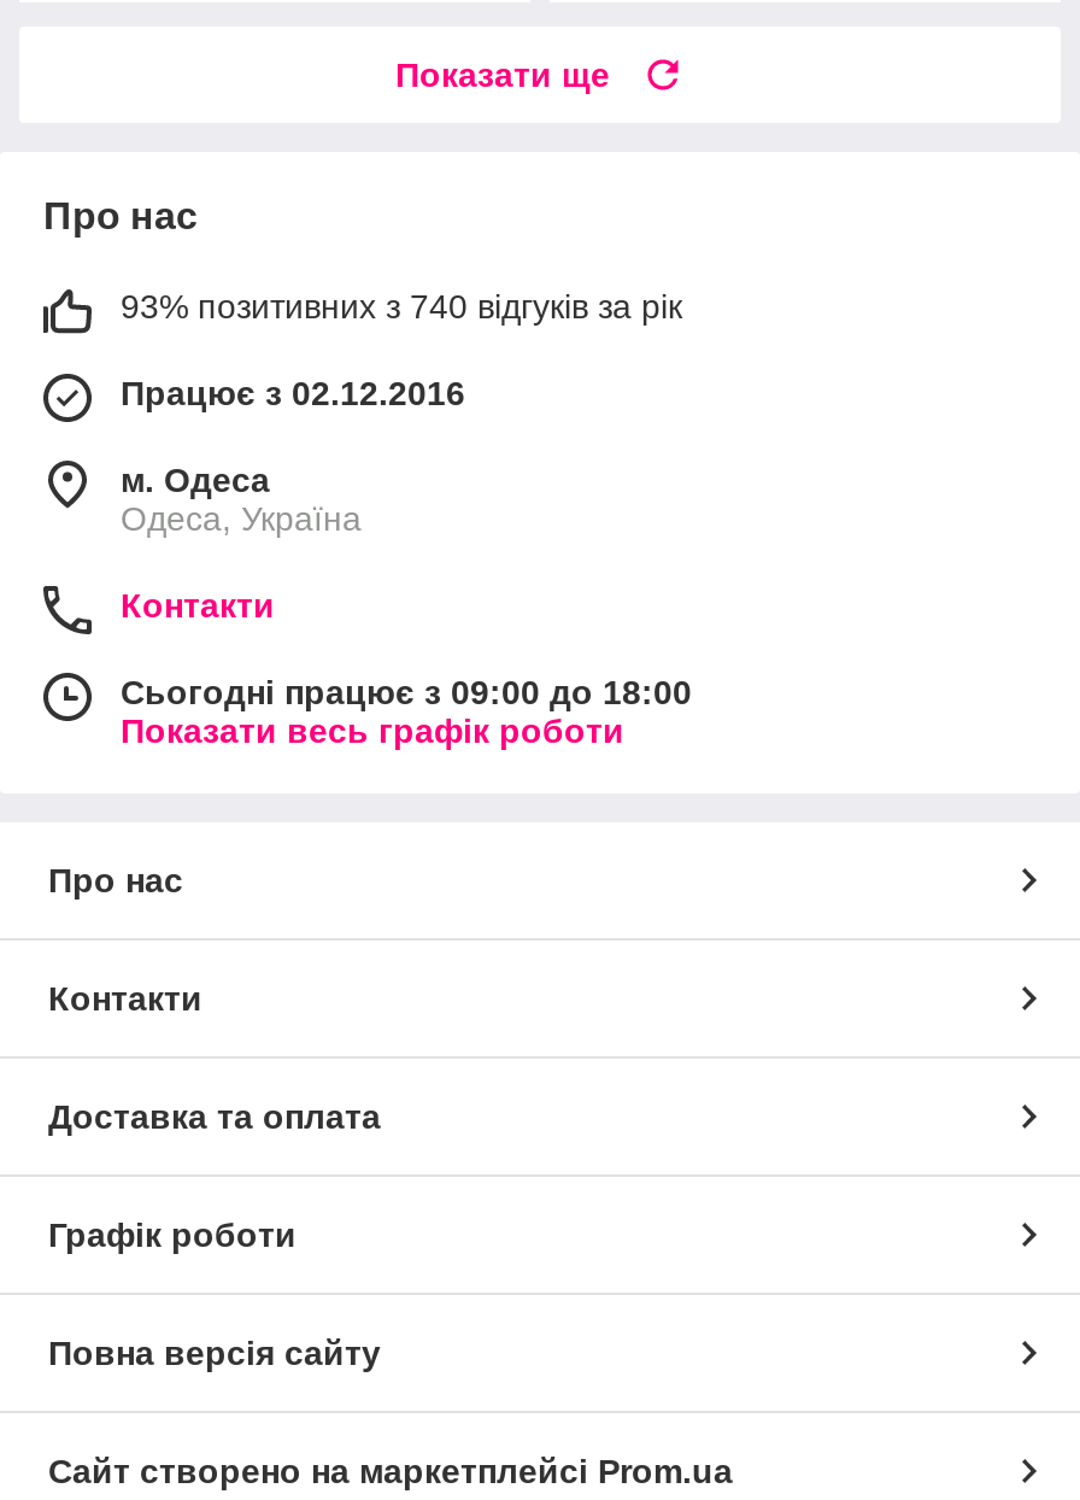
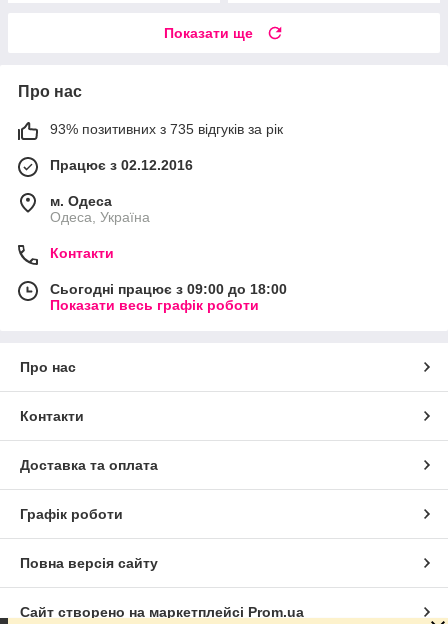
- 93% позитивних з 740 відгуків за рік
+ 93% позитивних з 735 відгуків за рік
